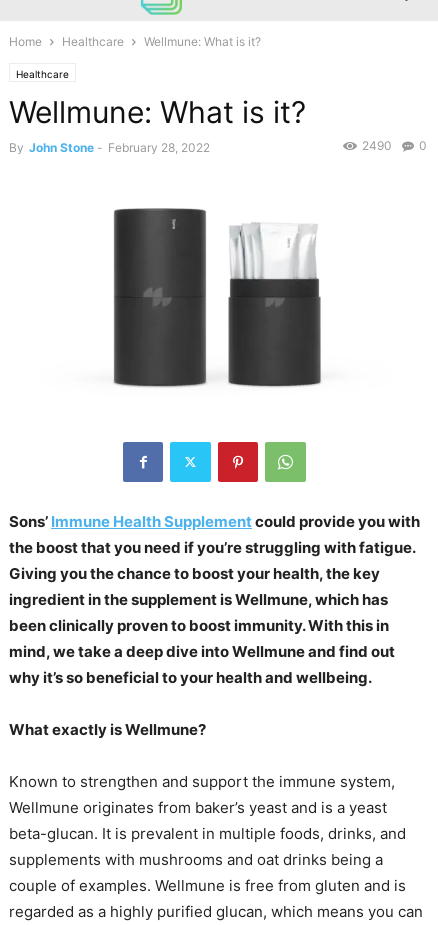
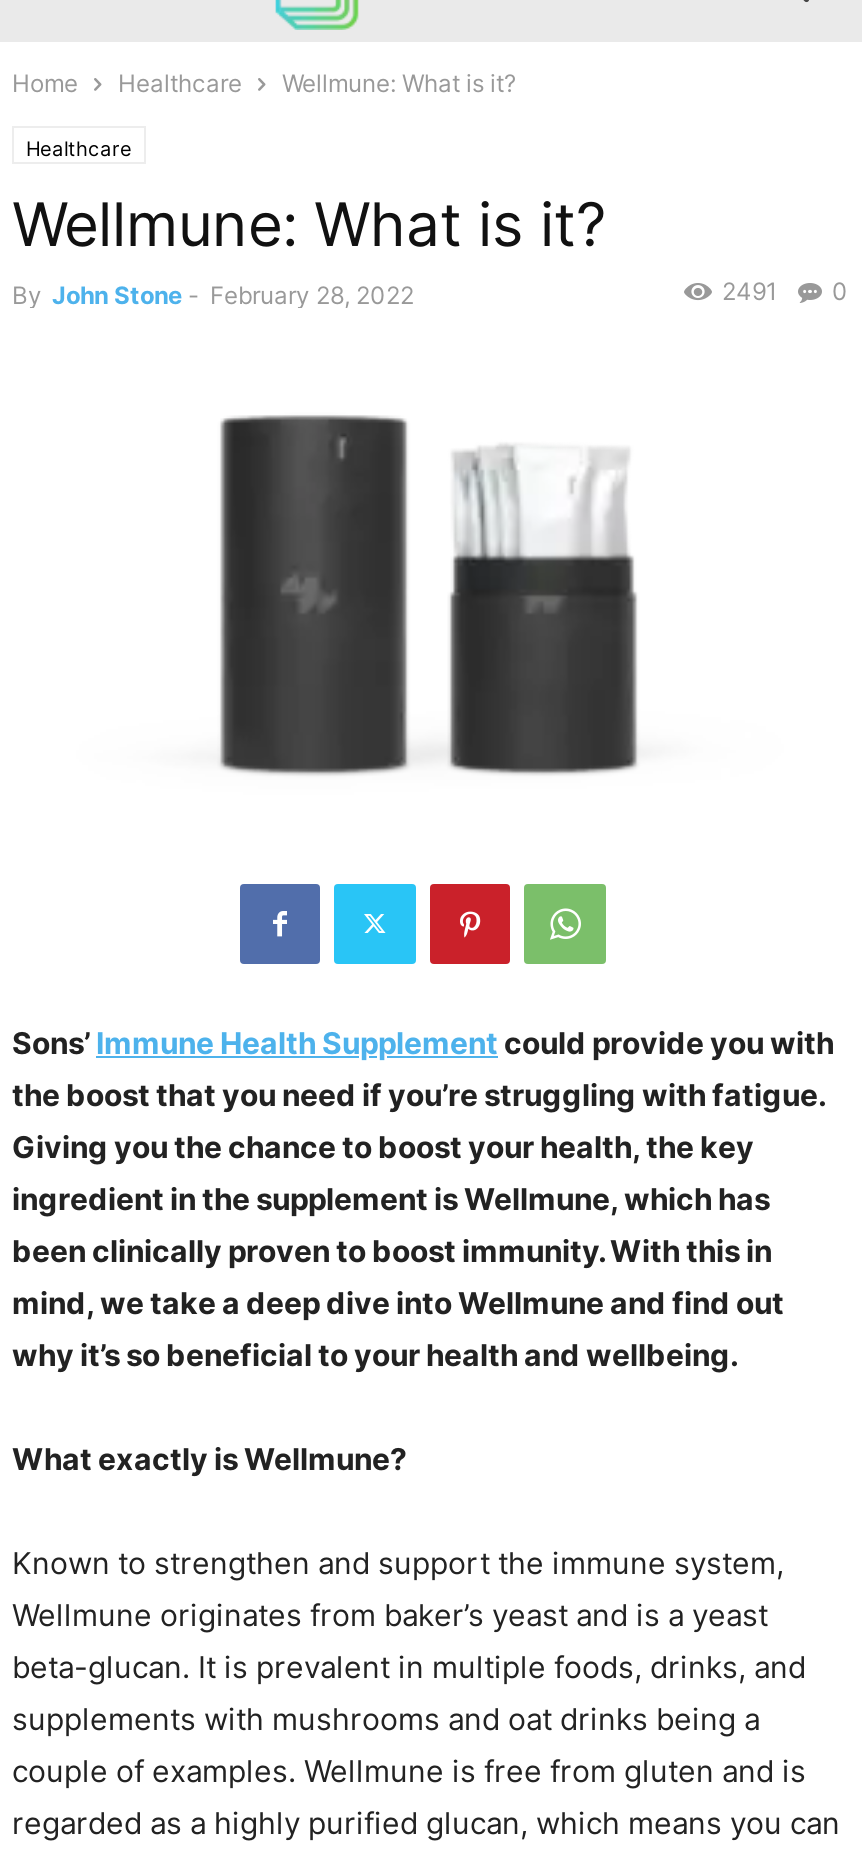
- 2490 0
+ 2491 0
